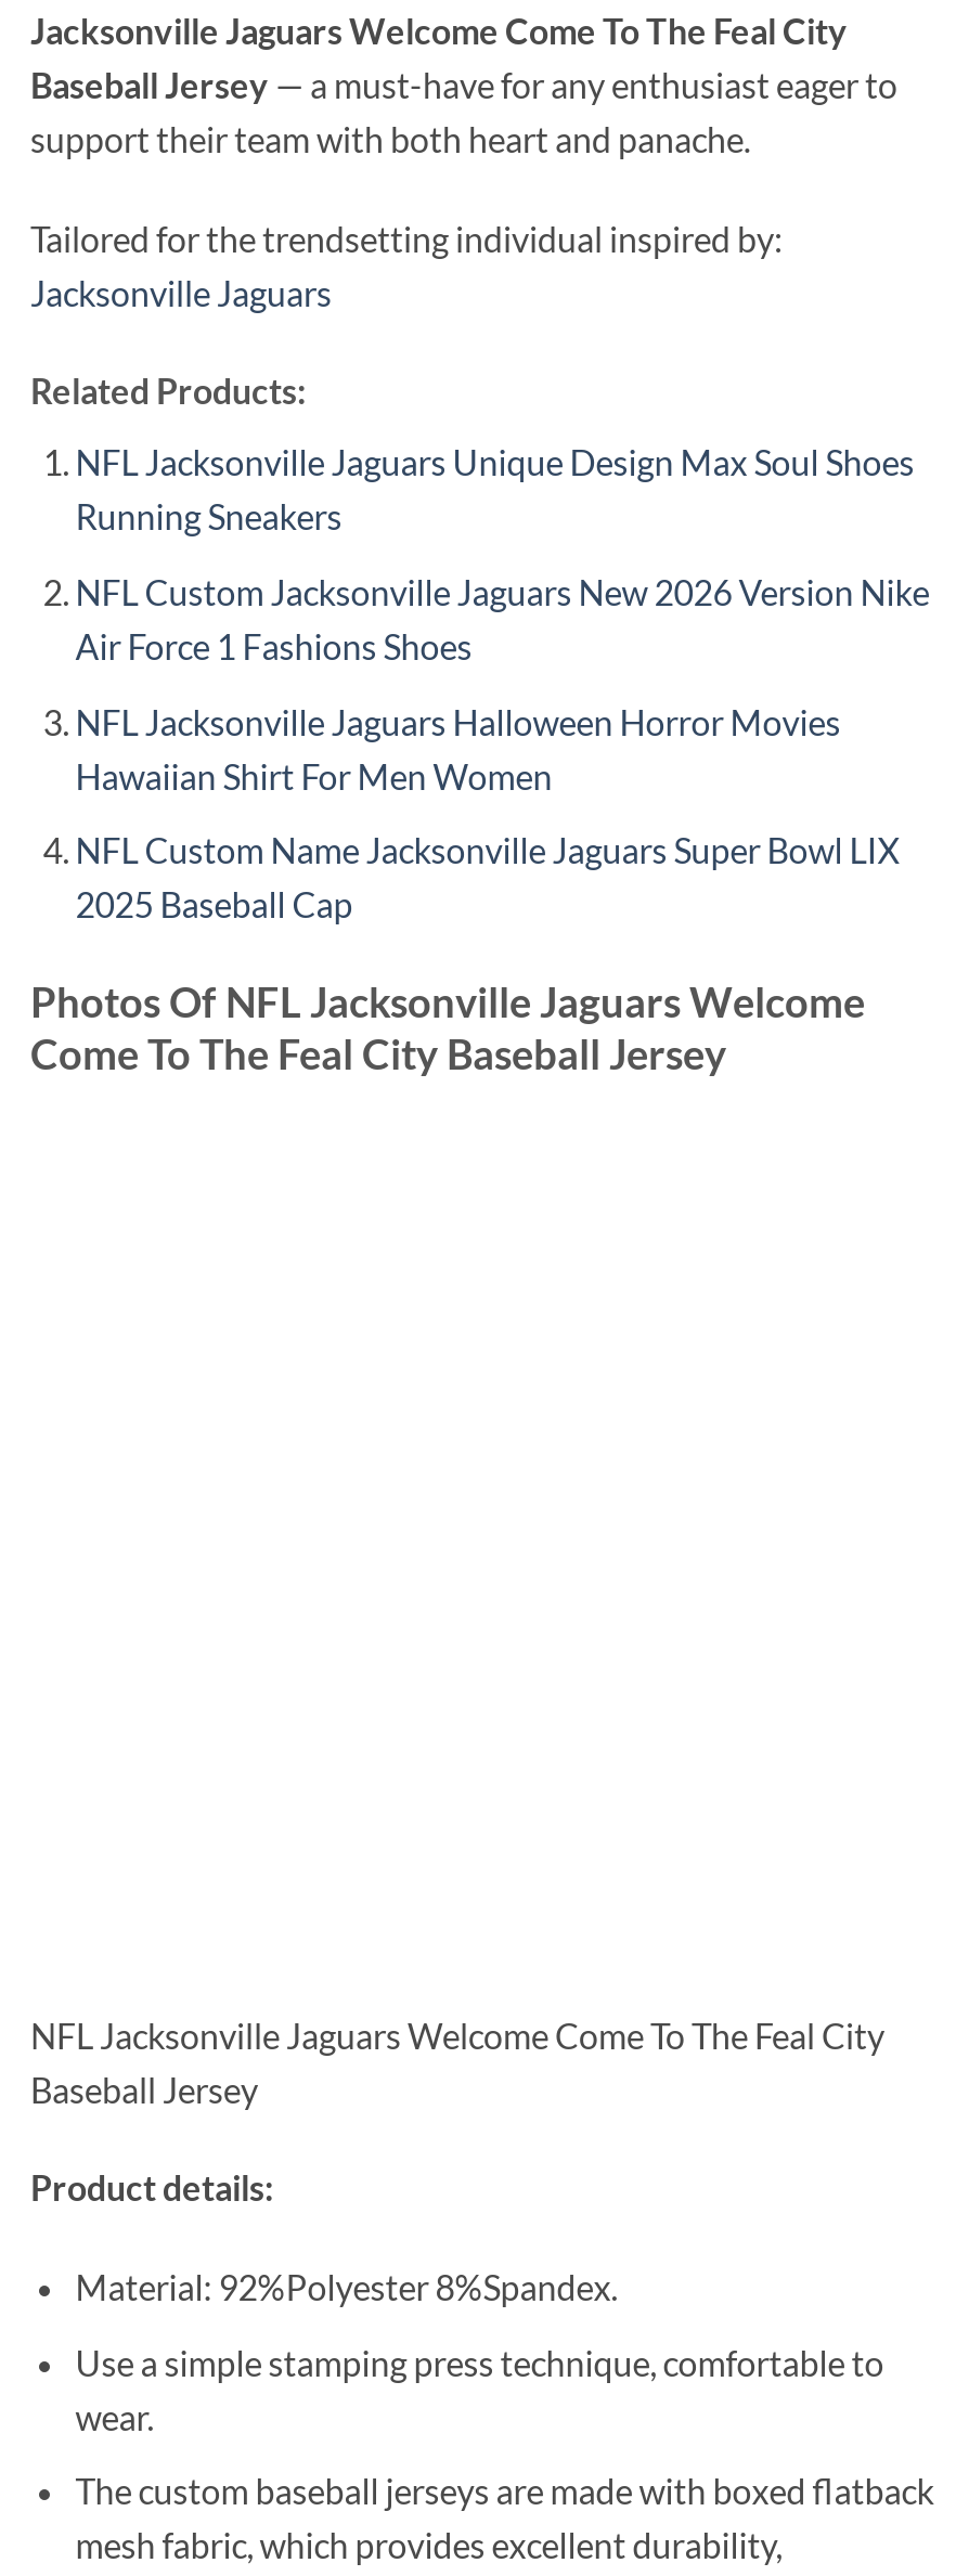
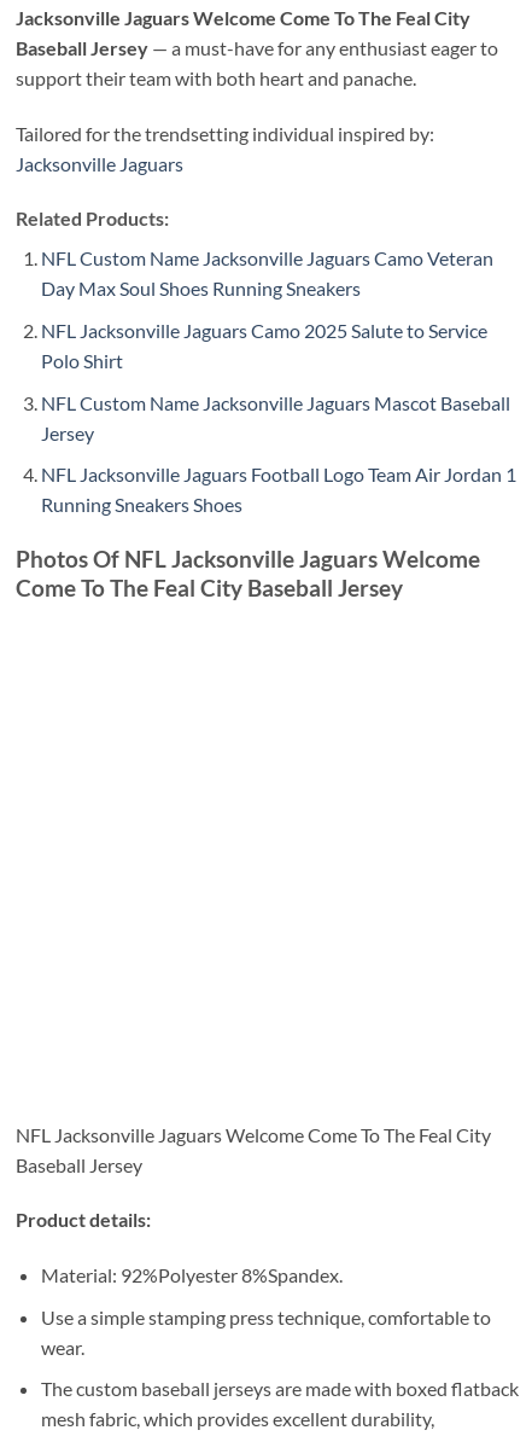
- NFL Jacksonville Jaguars Unique Design Max Soul Shoes
- Running Sneakers
+ NFL Custom Name Jacksonville Jaguars Camo Veteran
+ Day Max Soul Shoes Running Sneakers

- NFL Custom Jacksonville Jaguars New 2026 Version Nike
- Air Force 1 Fashions Shoes
+ NFL Jacksonville Jaguars Camo 2025 Salute to Service
+ Polo Shirt

- NFL Jacksonville Jaguars Halloween Horror Movies
- Hawaiian Shirt For Men Women
+ NFL Custom Name Jacksonville Jaguars Mascot Baseball
+ Jersey

- NFL Custom Name Jacksonville Jaguars Super Bowl LIX
- 2025 Baseball Cap
+ NFL Jacksonville Jaguars Football Logo Team Air Jordan 1
+ Running Sneakers Shoes
